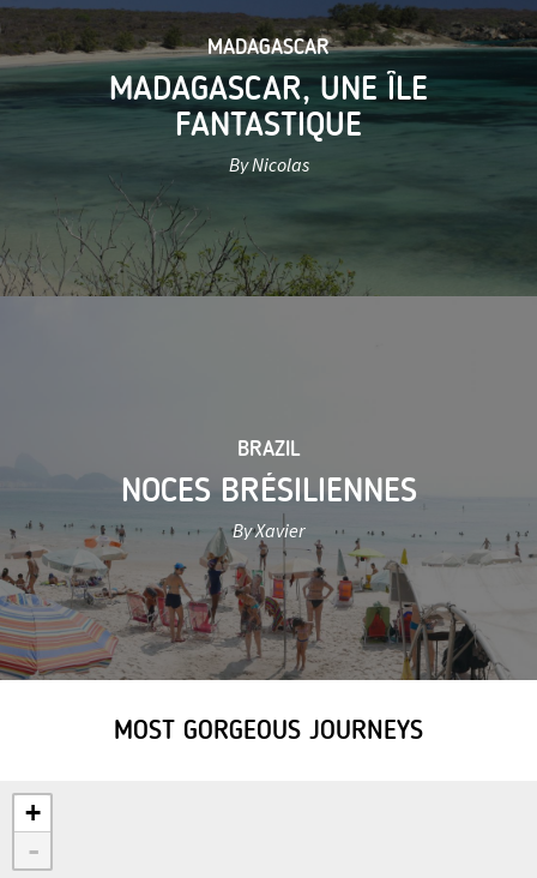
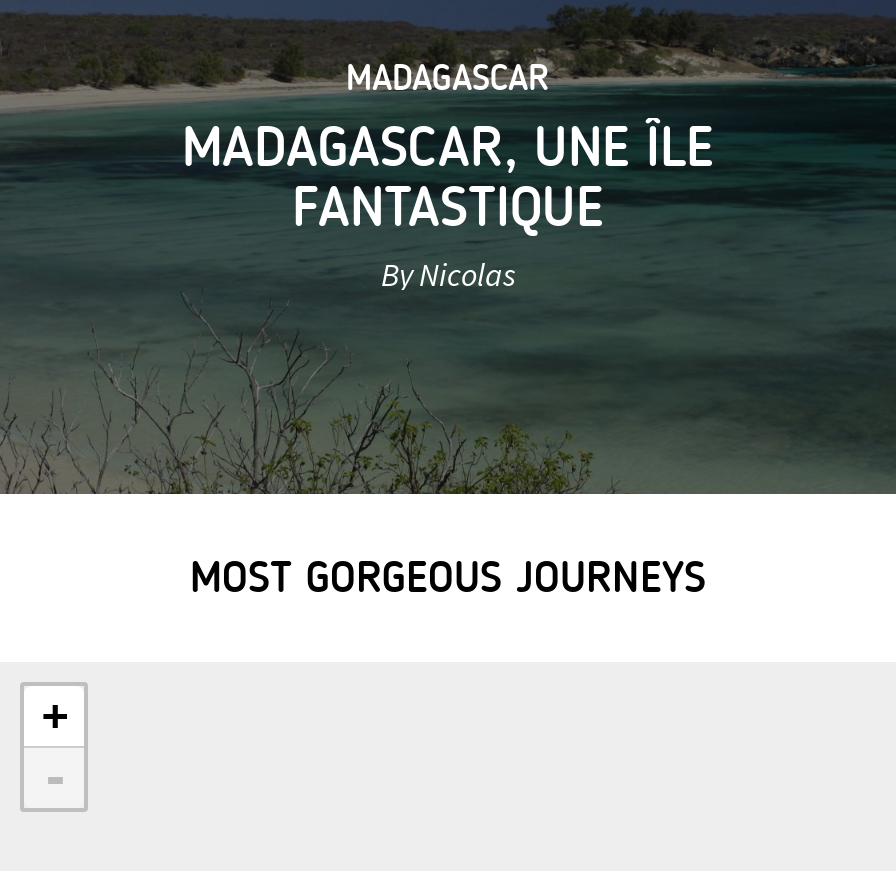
- [image]
- BRAZIL
- NOCES BRÉSILIENNES
- By Xavier
